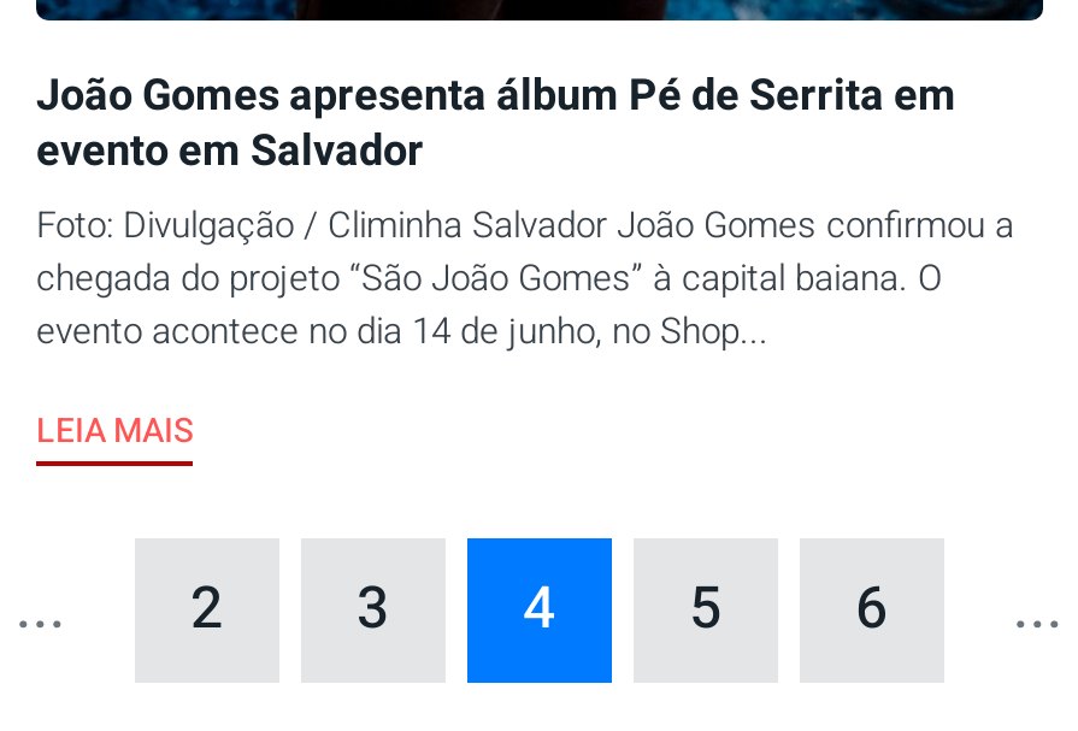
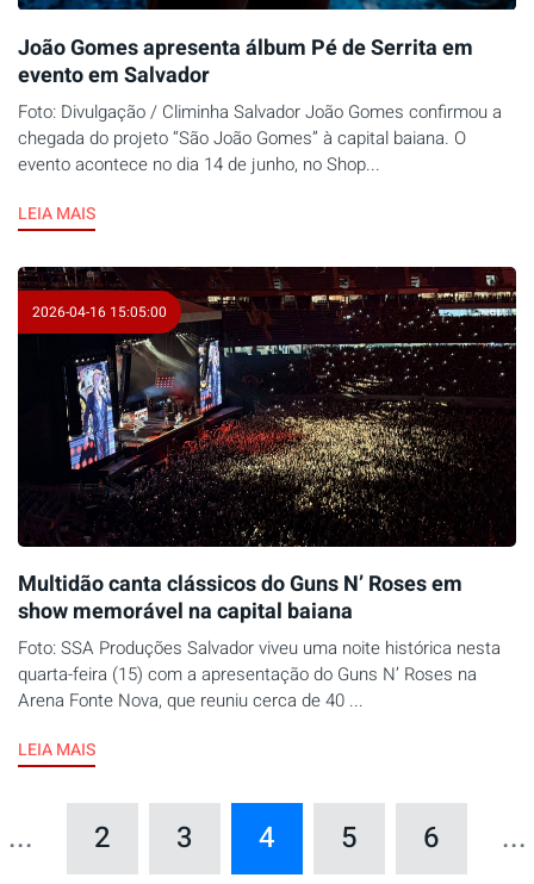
+ [image]
+ 2026-04-16 15:05:00

+ Multidão canta clássicos do Guns N’ Roses em
+ show memorável na capital baiana
+ Foto: SSA Produções Salvador viveu uma noite histórica nesta
+ quarta-feira (15) com a apresentação do Guns N’ Roses na
+ Arena Fonte Nova, que reuniu cerca de 40 ...
+ LEIA MAIS
